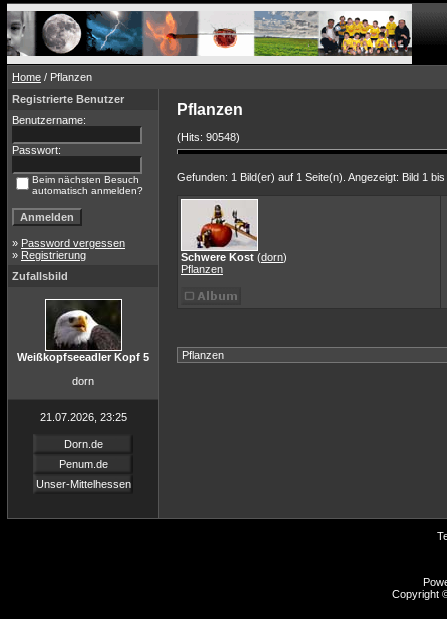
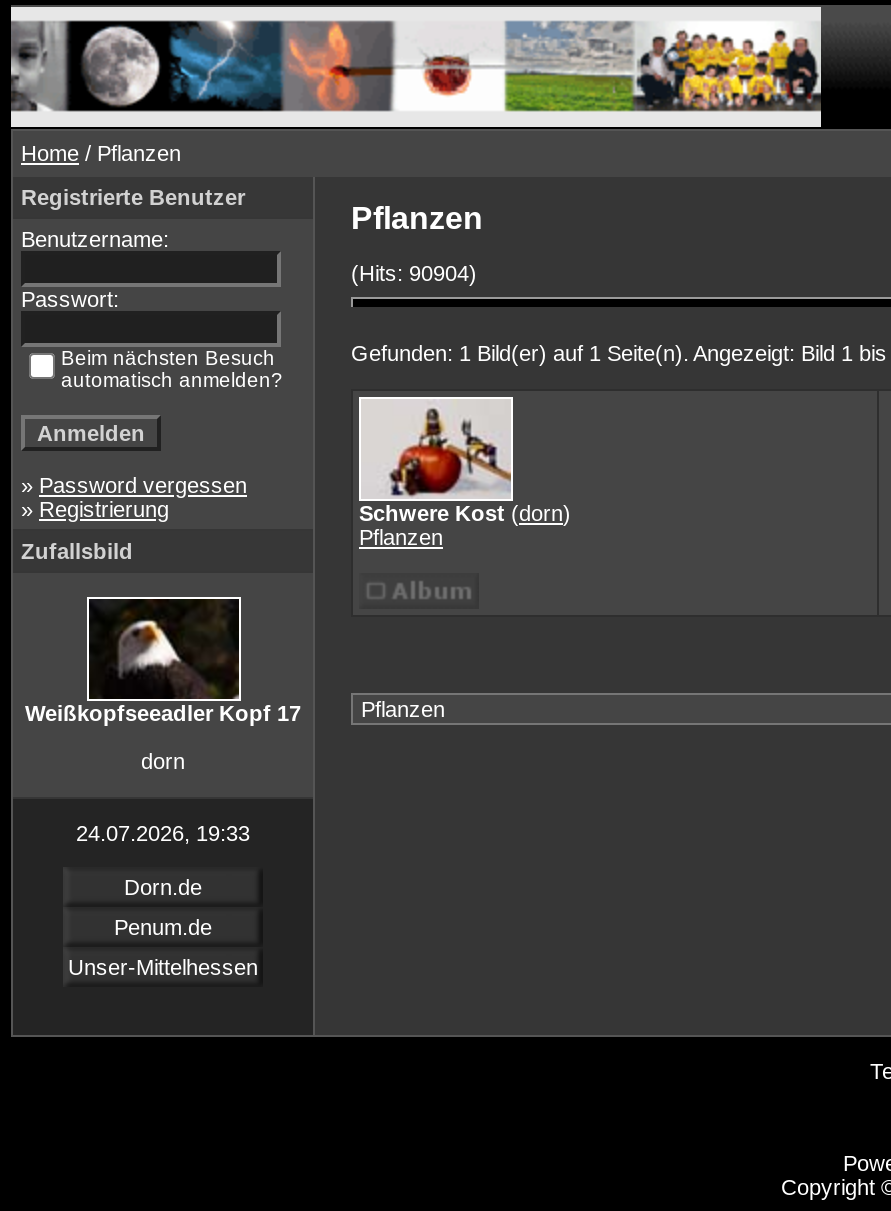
- (Hits: 90548)
+ (Hits: 90904)

- [image]
- Weißkopfseeadler Kopf 5
+ [image]
+ Weißkopfseeadler Kopf 17

- 21.07.2026, 23:25
+ 24.07.2026, 19:33
